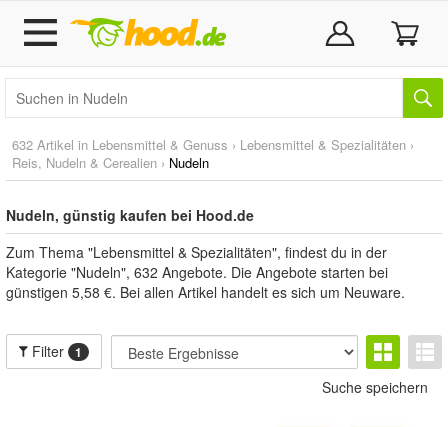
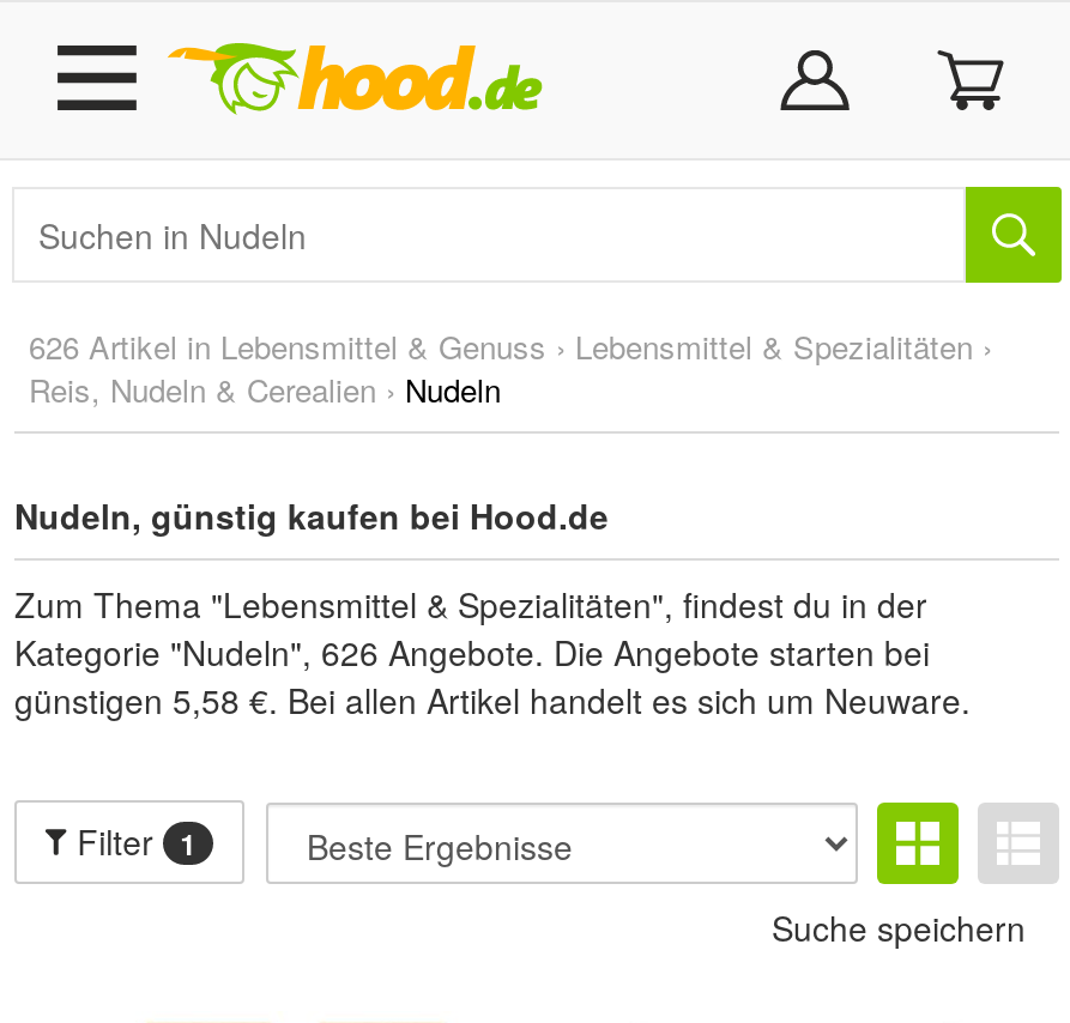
- 632 Artikel in Lebensmittel & Genuss › Lebensmittel & Spezialitäten ›
+ 626 Artikel in Lebensmittel & Genuss › Lebensmittel & Spezialitäten ›

- Kategorie "Nudeln", 632 Angebote. Die Angebote starten bei
+ Kategorie "Nudeln", 626 Angebote. Die Angebote starten bei
